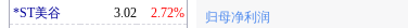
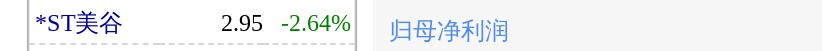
- 3.02
+ 2.95

- 2.72%
+ -2.64%
